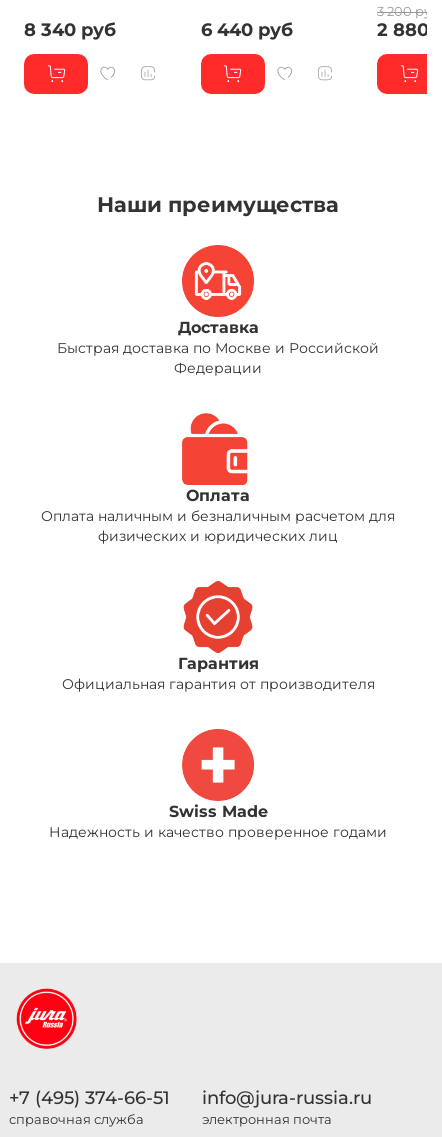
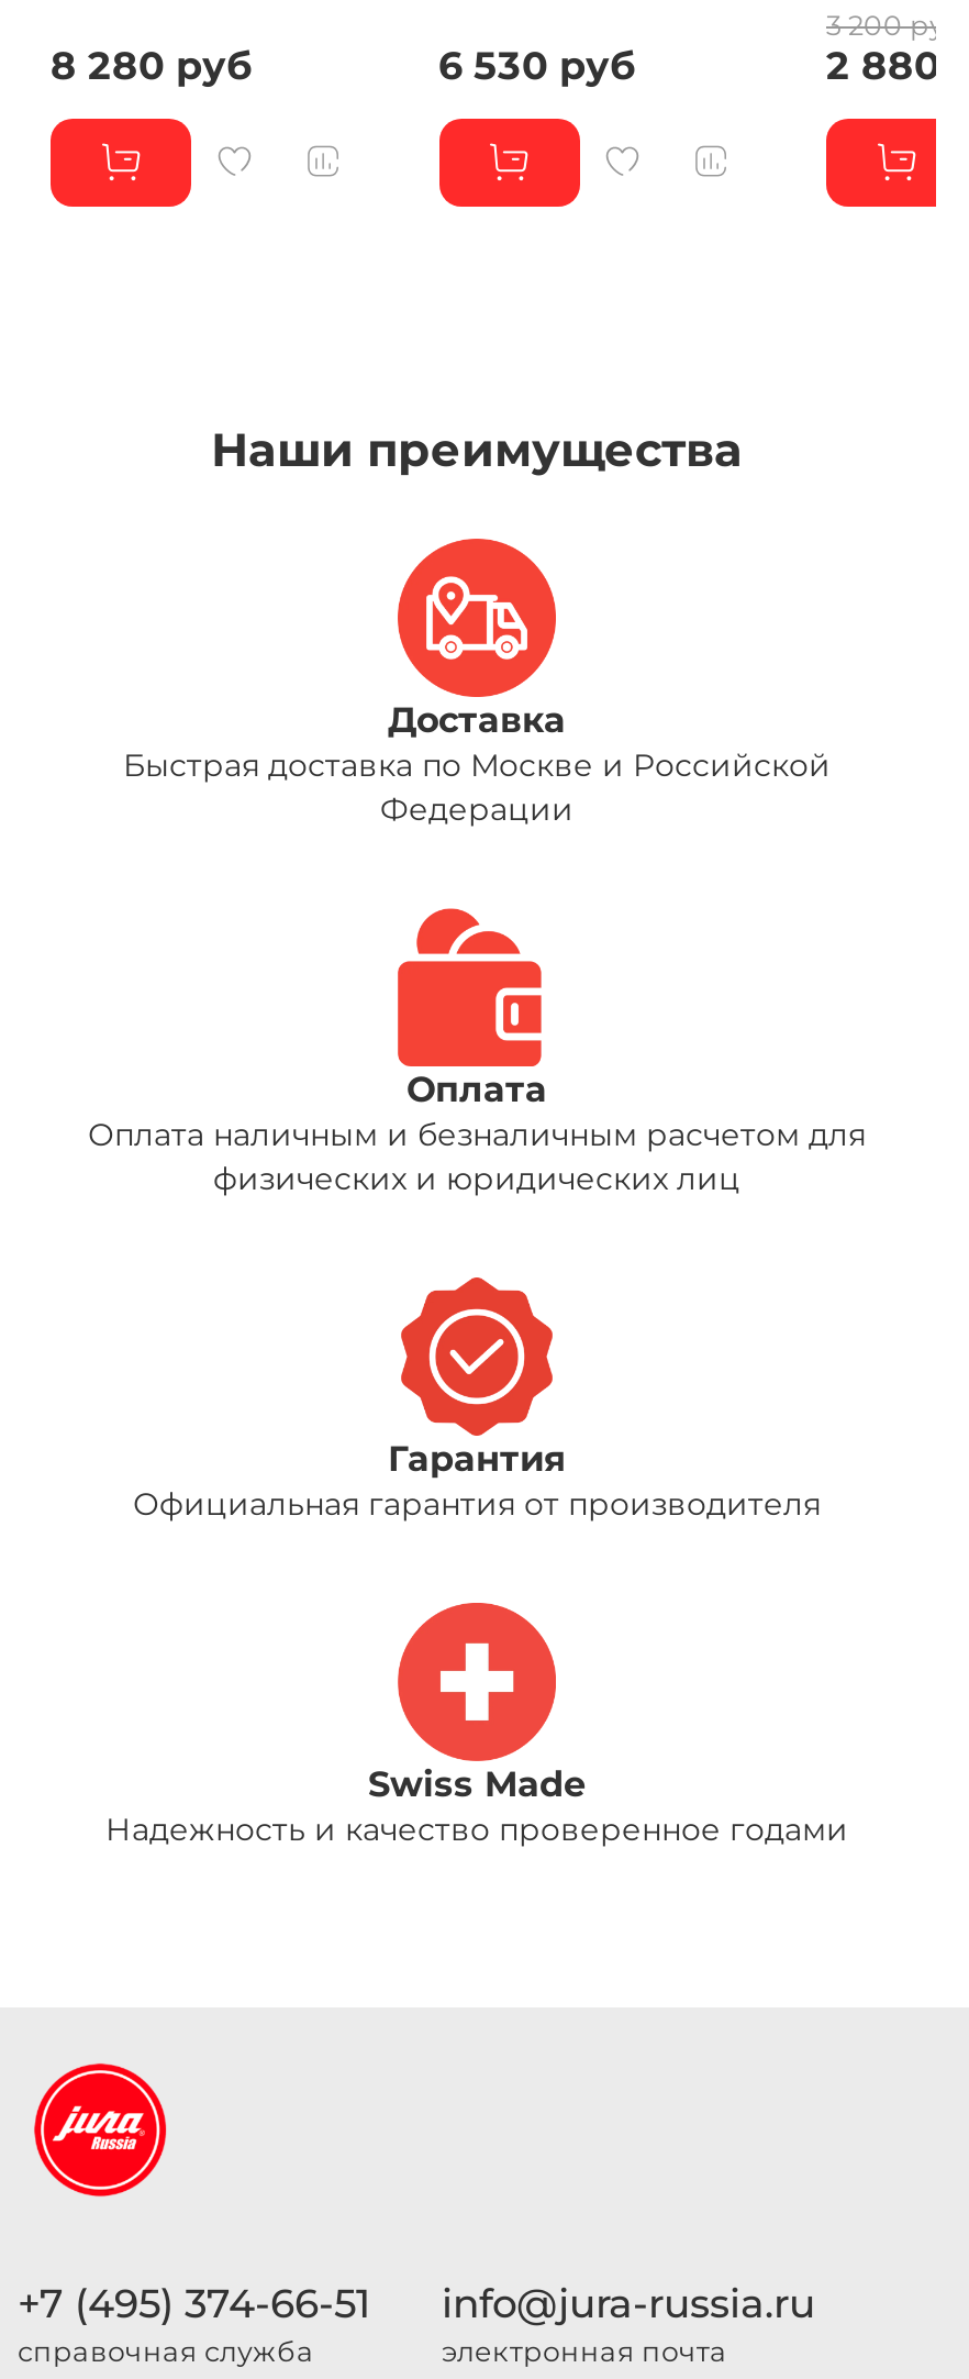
- 8 340 руб
+ 8 280 руб

- 6 440 руб
+ 6 530 руб
